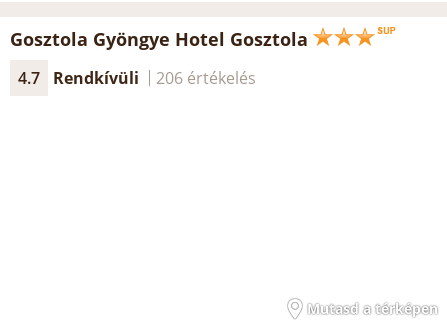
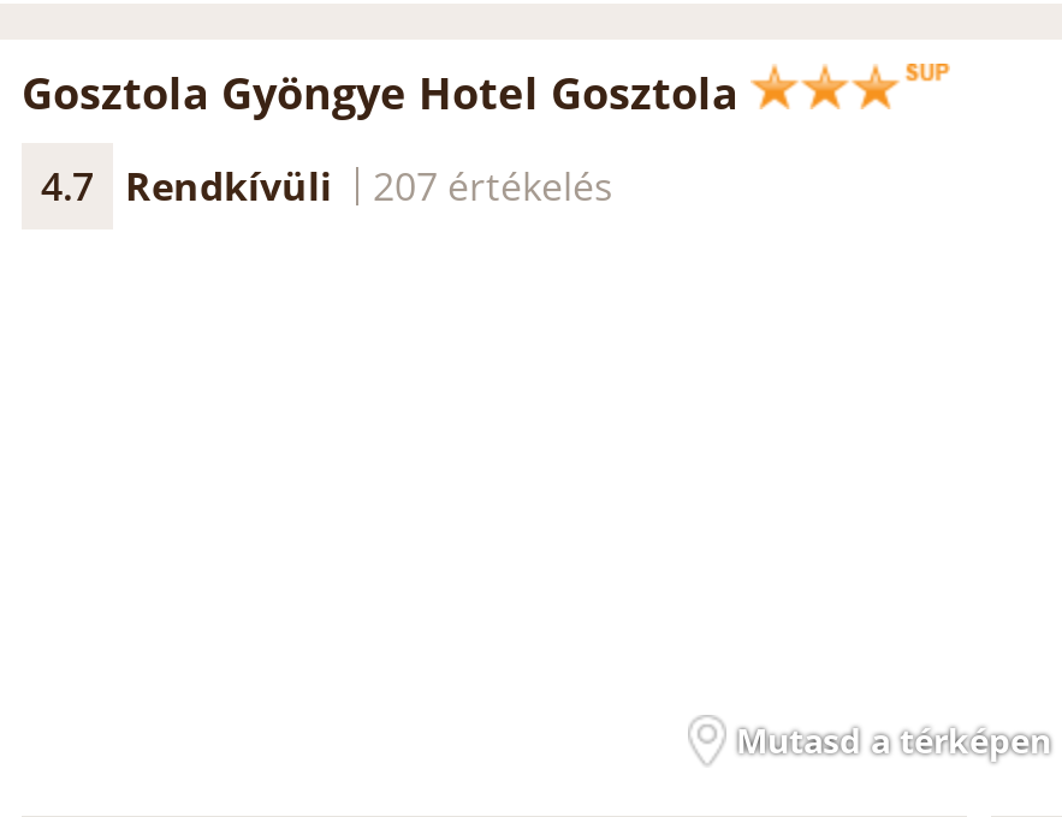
- 4.7 Rendkívüli 206 értékelés
+ 4.7 Rendkívüli 207 értékelés
